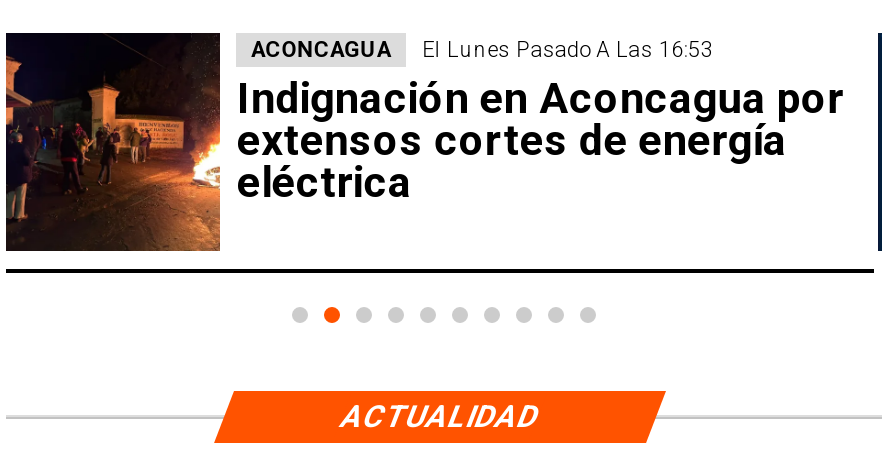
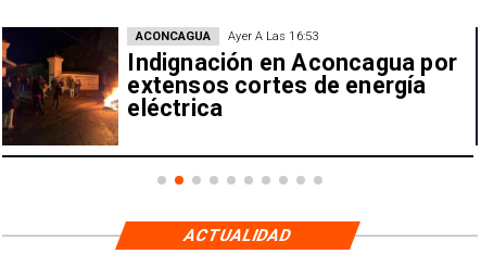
- El Lunes Pasado A Las 16:53
+ Ayer A Las 16:53
